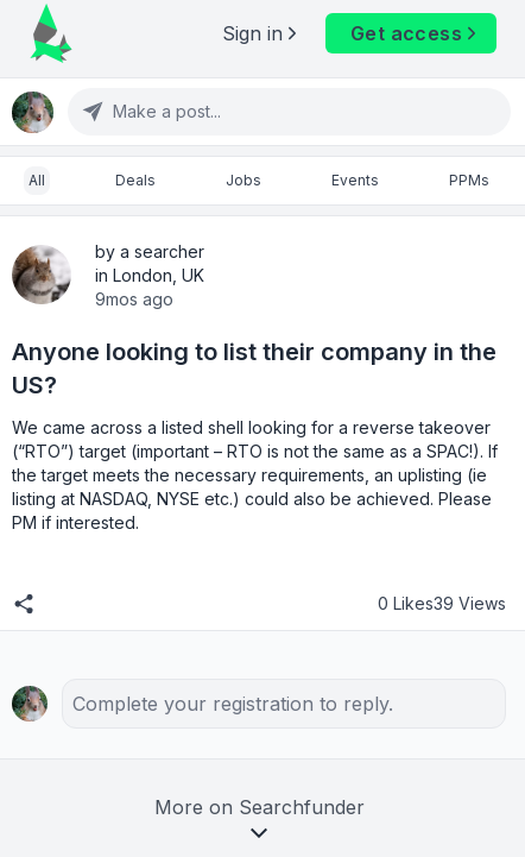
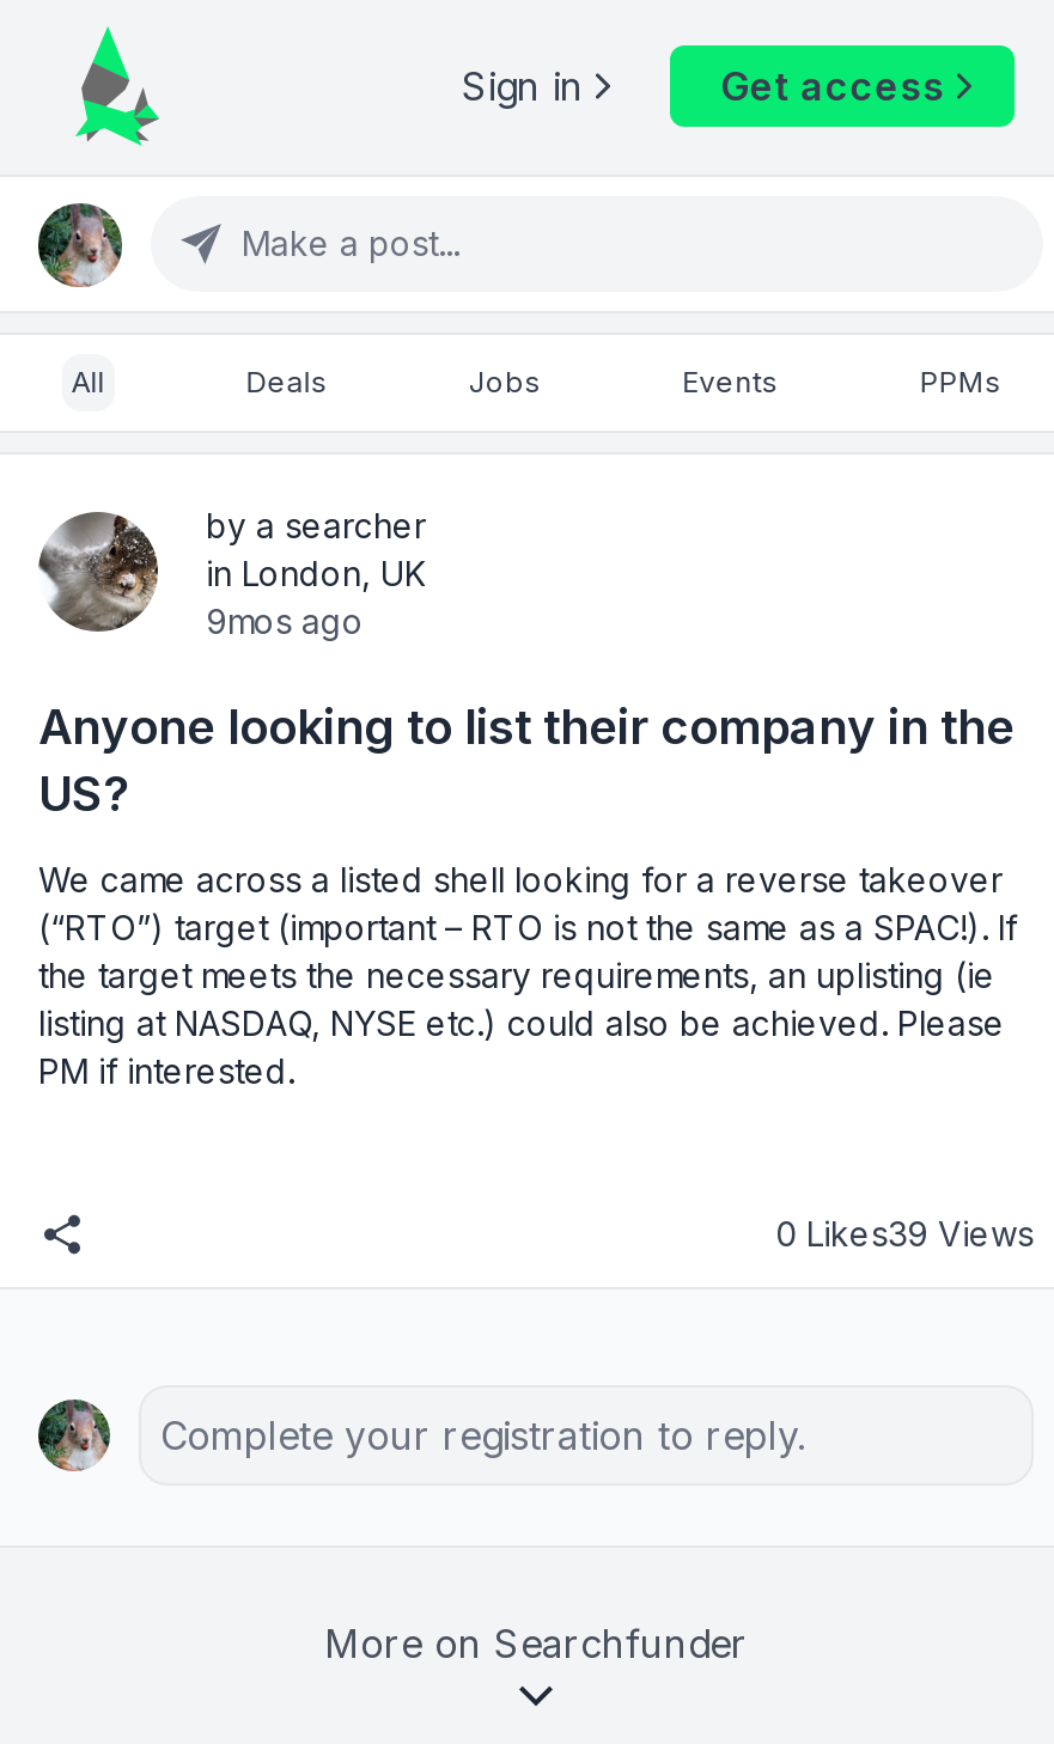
- [image]
+ [image]
